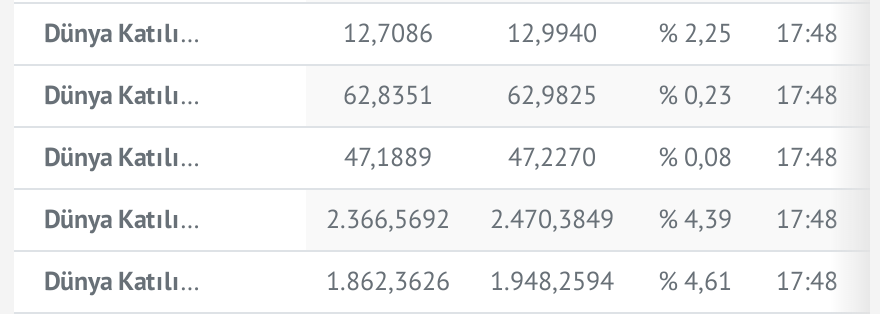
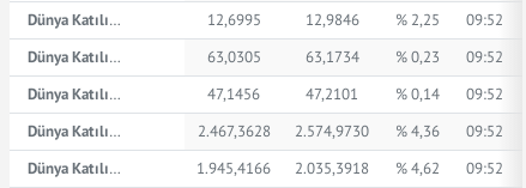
- 12,7086
+ 12,6995

- 12,9940
+ 12,9846

- 17:48
+ 09:52

- 62,8351
+ 63,0305

- 62,9825
+ 63,1734

- 17:48
+ 09:52

- 47,1889
+ 47,1456

- 47,2270
+ 47,2101

- % 0,08
+ % 0,14

- 17:48
+ 09:52

- 2.366,5692
+ 2.467,3628

- 2.470,3849
+ 2.574,9730

- % 4,39
+ % 4,36

- 17:48
+ 09:52

- 1.862,3626
+ 1.945,4166

- 1.948,2594
+ 2.035,3918

- % 4,61
+ % 4,62

- 17:48
+ 09:52
